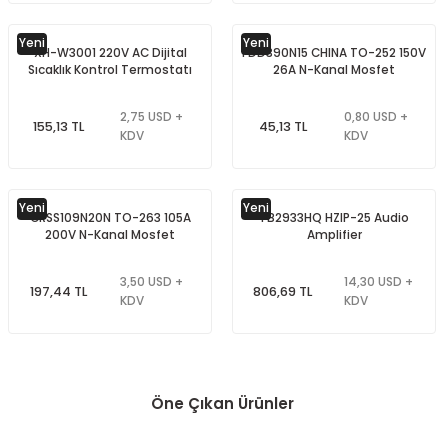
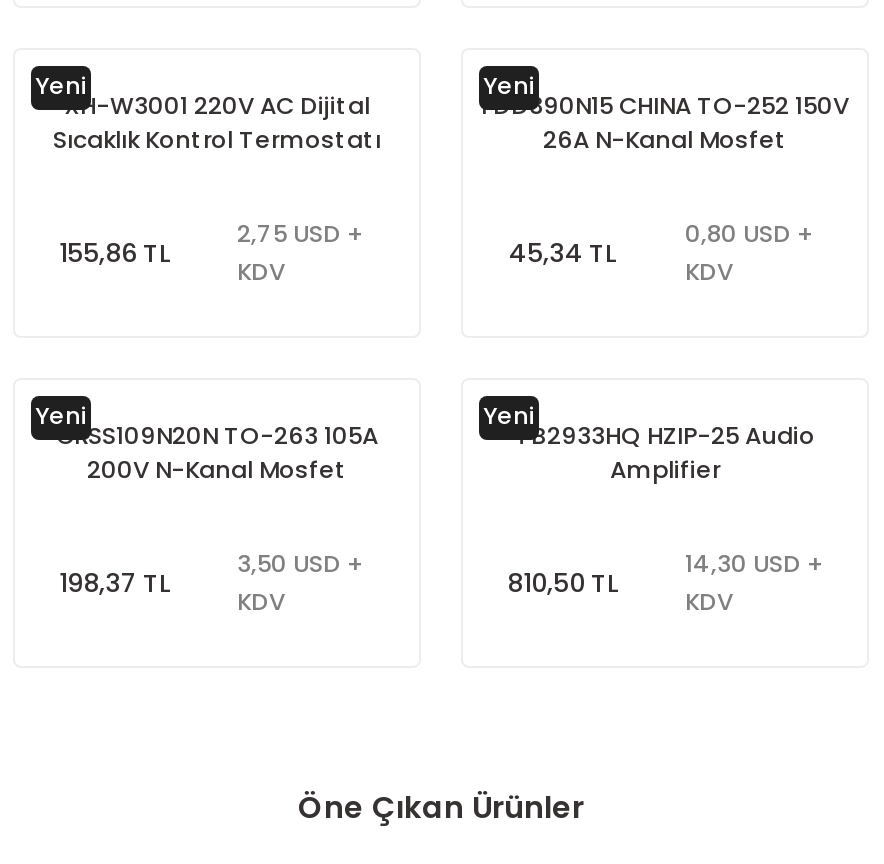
- 155,13 TL
+ 155,86 TL

- 45,13 TL
+ 45,34 TL

- 197,44 TL
+ 198,37 TL

- 806,69 TL
+ 810,50 TL
